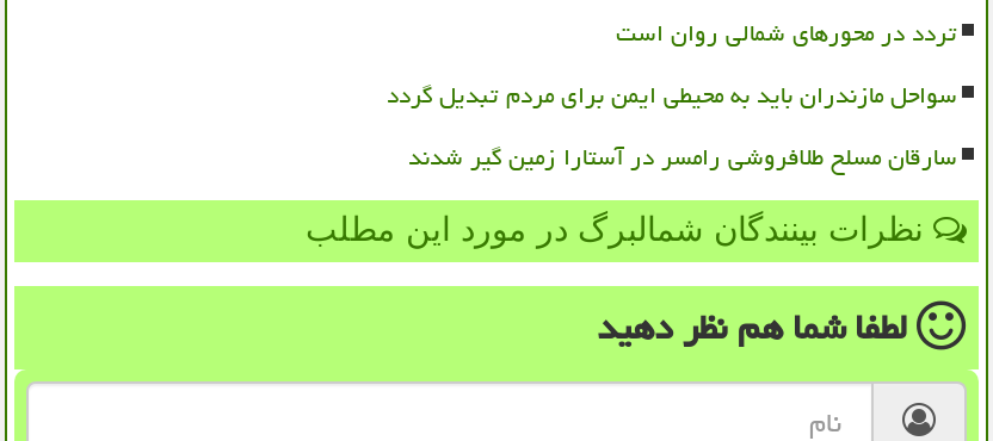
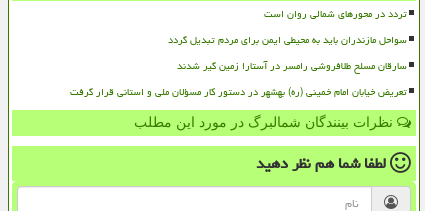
+ تعریض خیابان امام خمینی (ره) بهشهر در دستور کار مسؤلان ملی و استانی قرار گرفت
